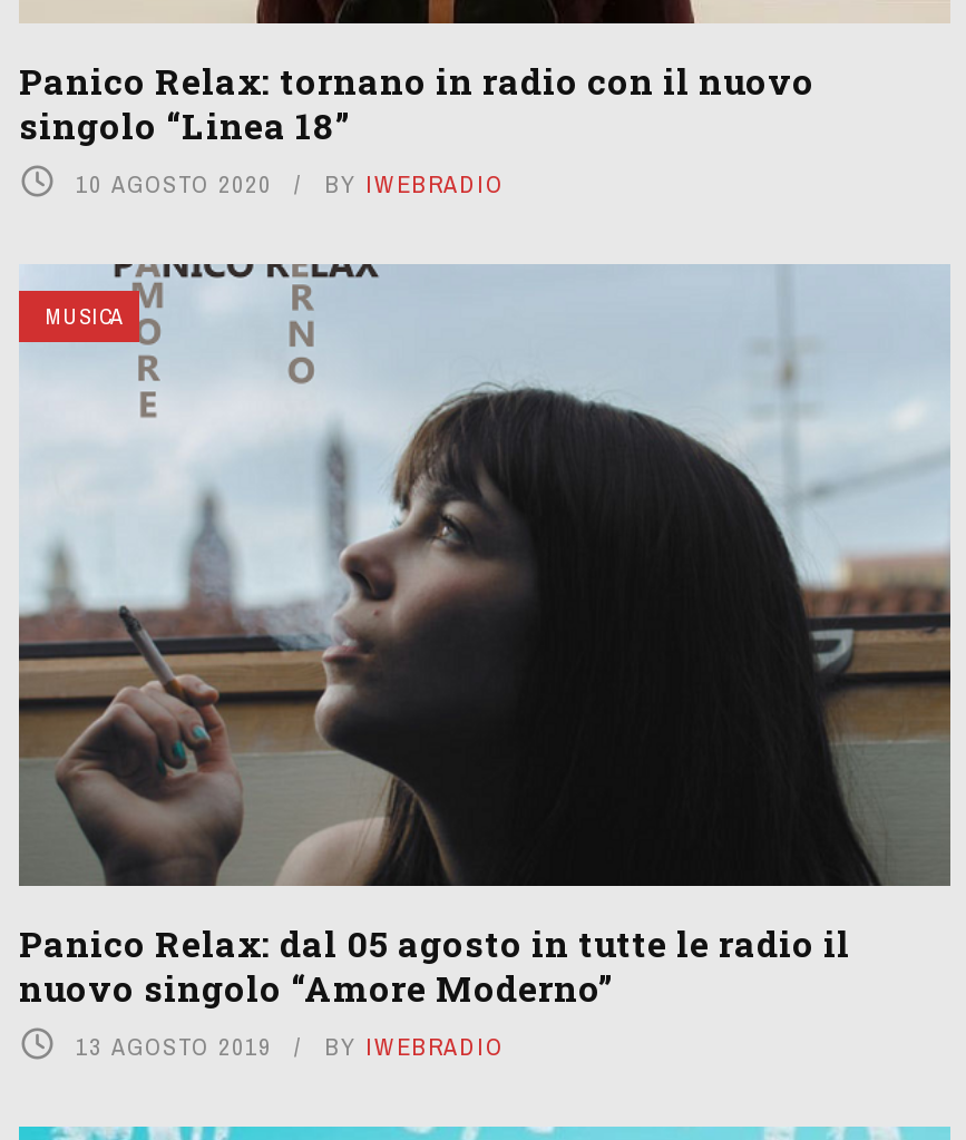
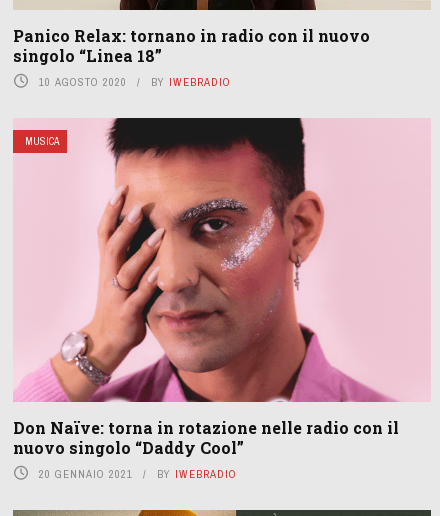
- [image]
- Panico Relax: dal 05 agosto in tutte le radio il
- nuovo singolo “Amore Moderno”
- 13 AGOSTO 2019
+ [image]
+ Don Naïve: torna in rotazione nelle radio con il
+ nuovo singolo “Daddy Cool”
+ 20 GENNAIO 2021
